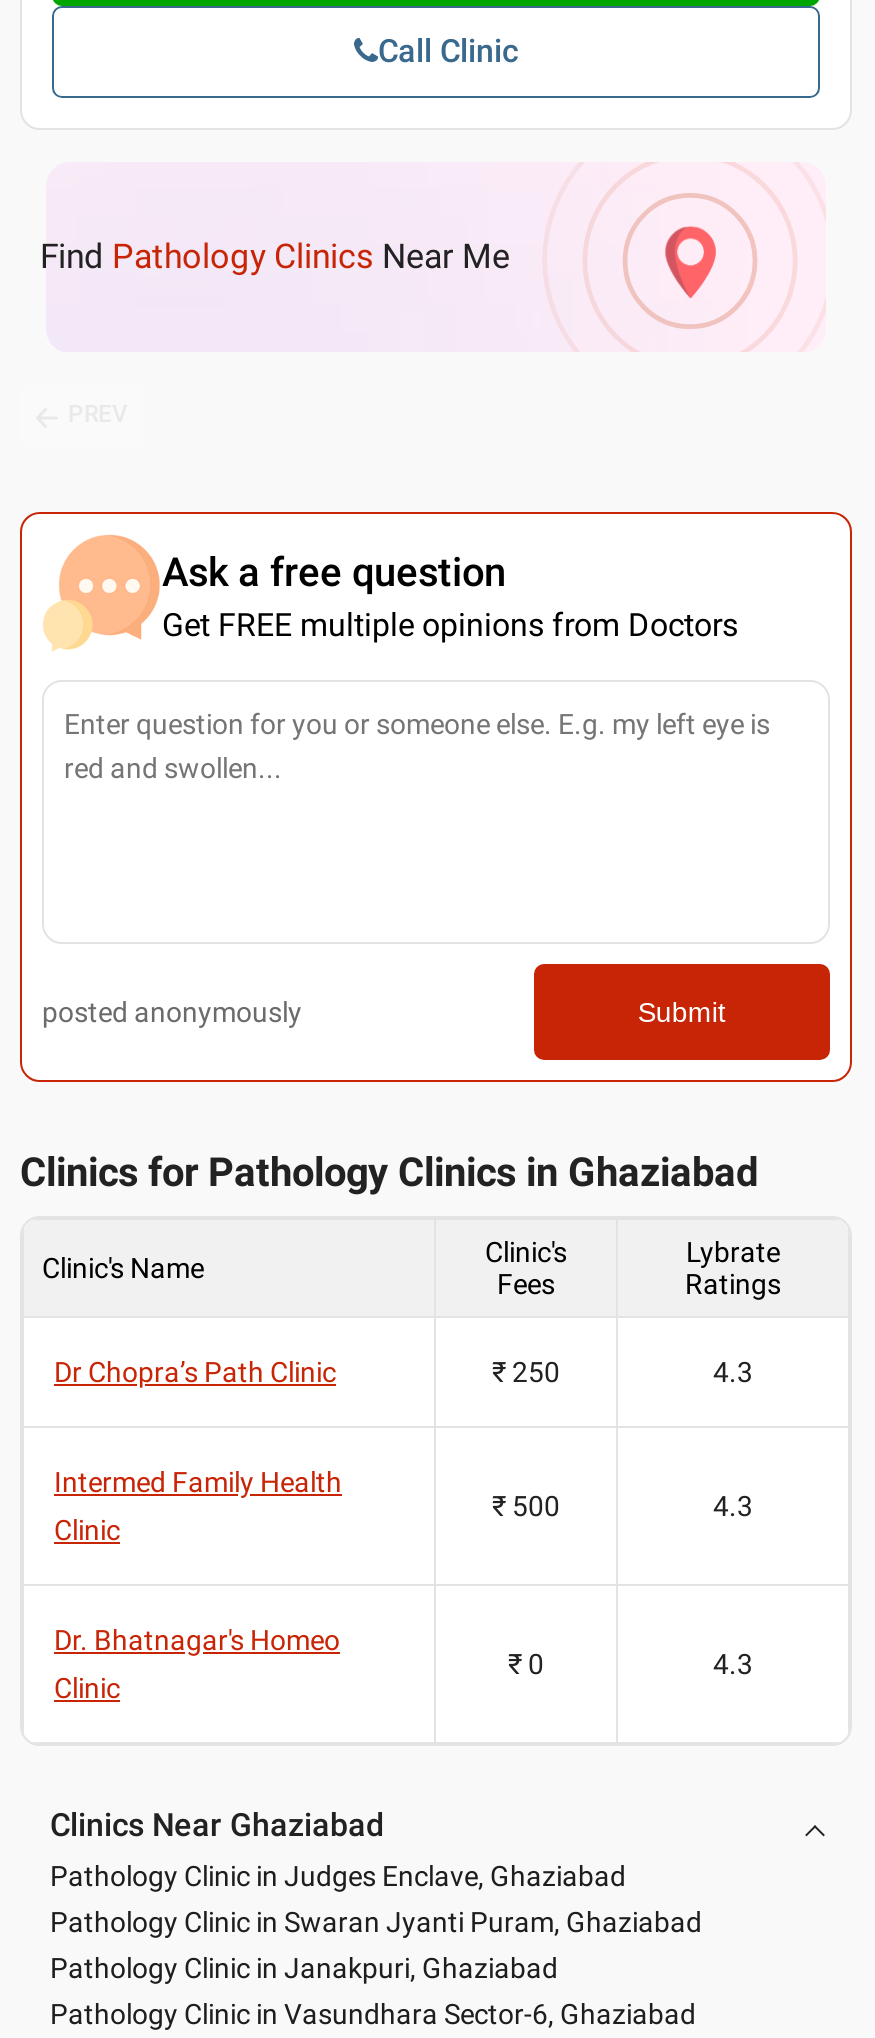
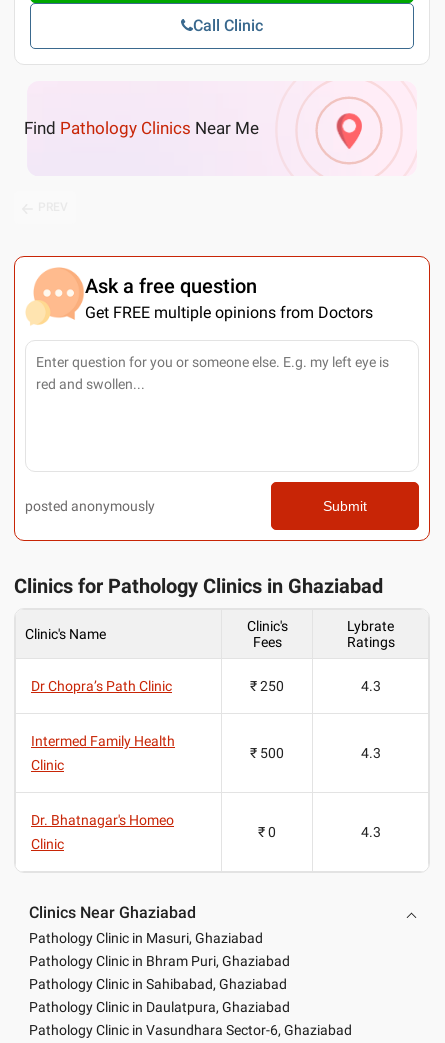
- Pathology Clinic in Judges Enclave, Ghaziabad
- Pathology Clinic in Swaran Jyanti Puram, Ghaziabad
- Pathology Clinic in Janakpuri, Ghaziabad
+ Pathology Clinic in Masuri, Ghaziabad
+ Pathology Clinic in Bhram Puri, Ghaziabad
+ Pathology Clinic in Sahibabad, Ghaziabad
+ Pathology Clinic in Daulatpura, Ghaziabad
